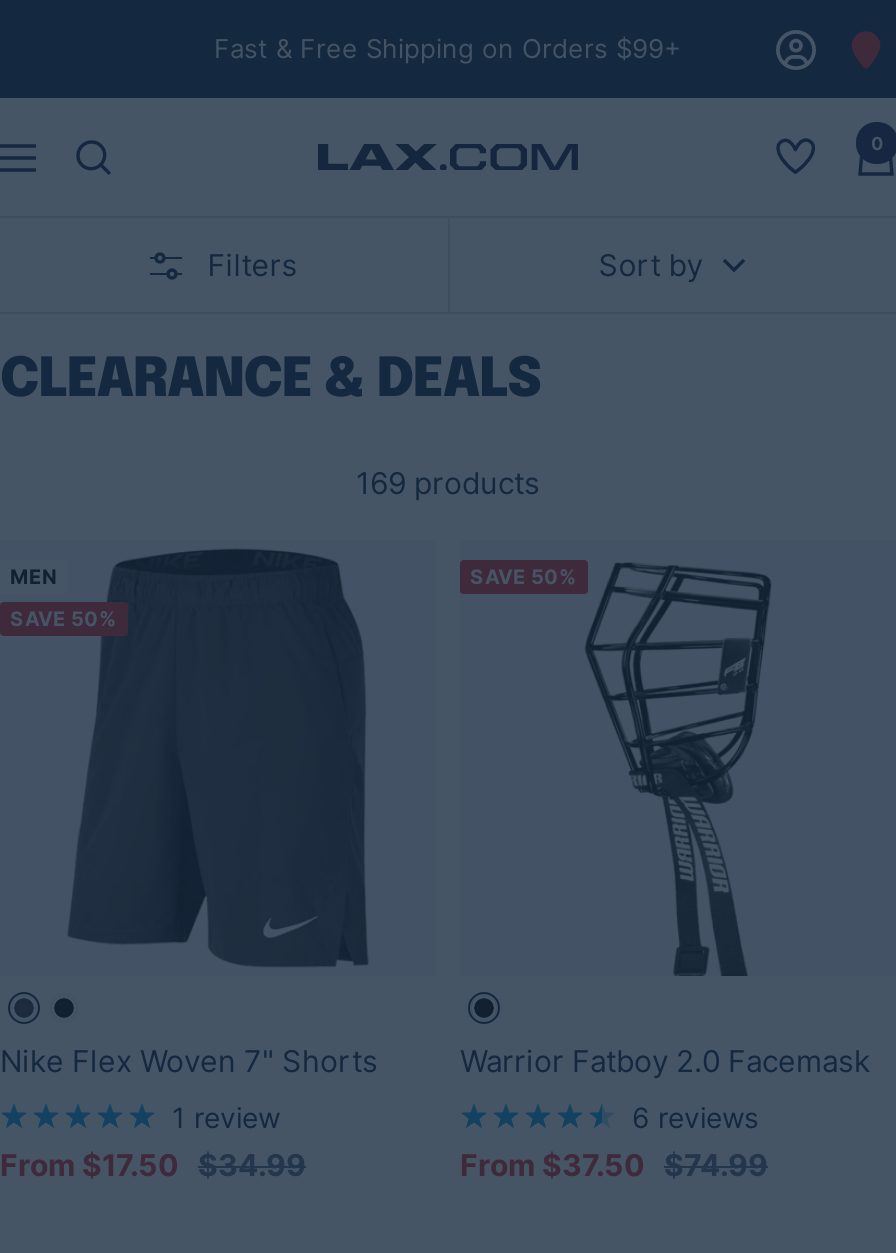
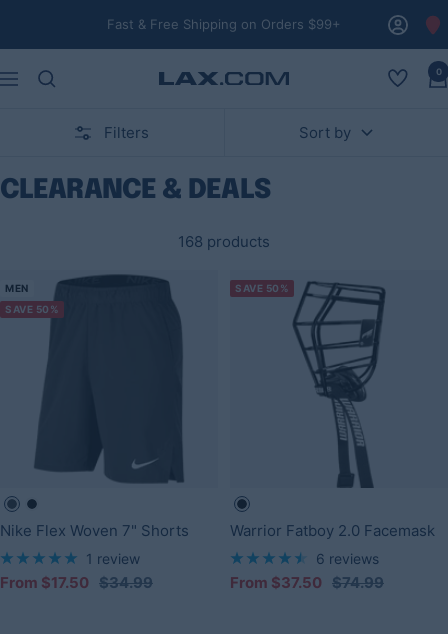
- 169 products
+ 168 products
